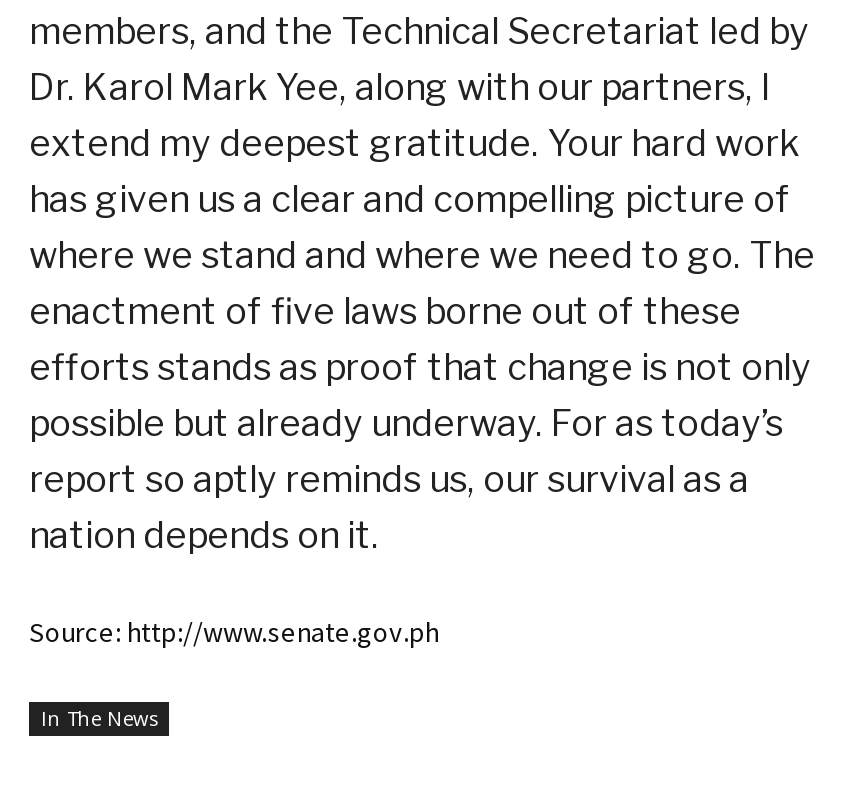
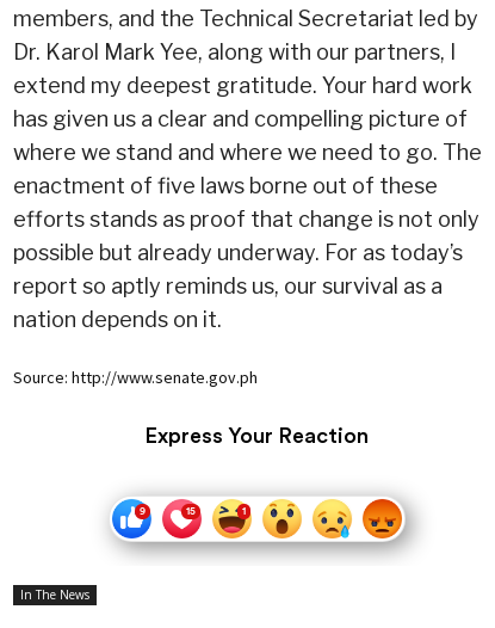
+ [image]

+ Express Your Reaction
